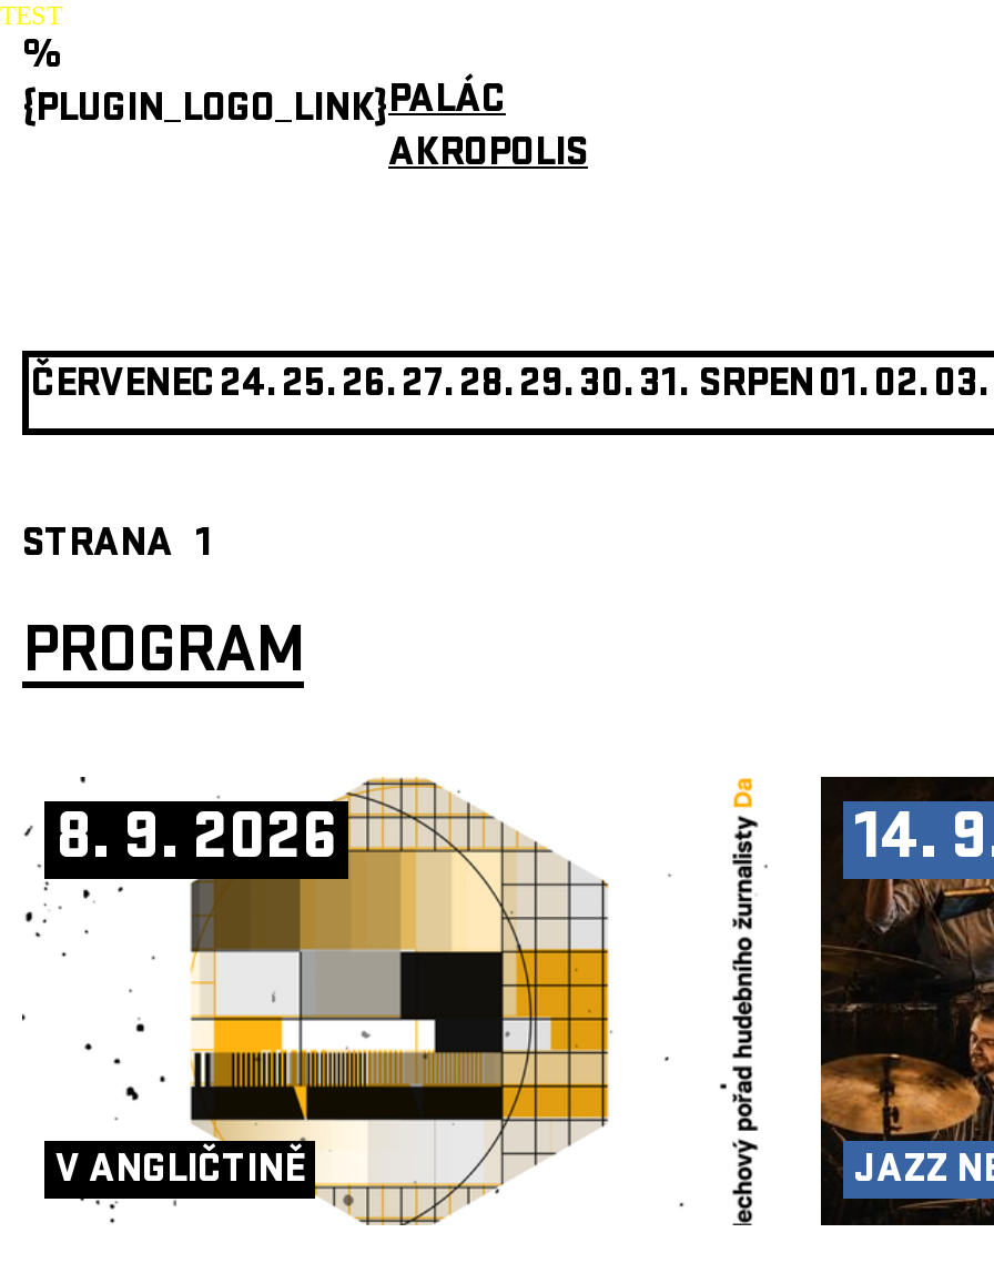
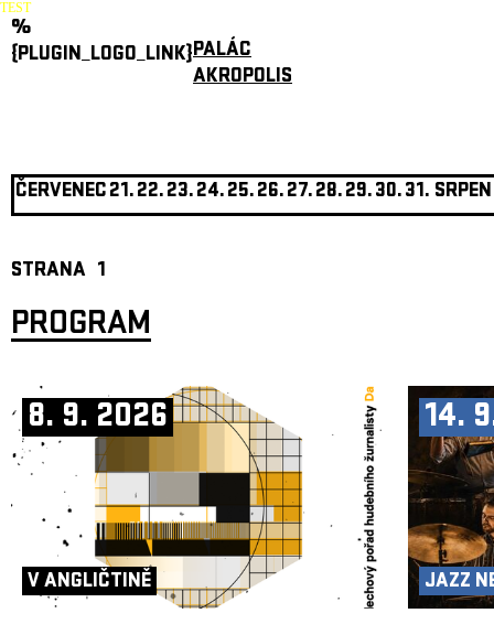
- ČERVENEC 24. 25. 26. 27. 28. 29. 30. 31. SRPEN 01. 02. 03.
+ ČERVENEC 21. 22. 23. 24. 25. 26. 27. 28. 29. 30. 31. SRPEN
